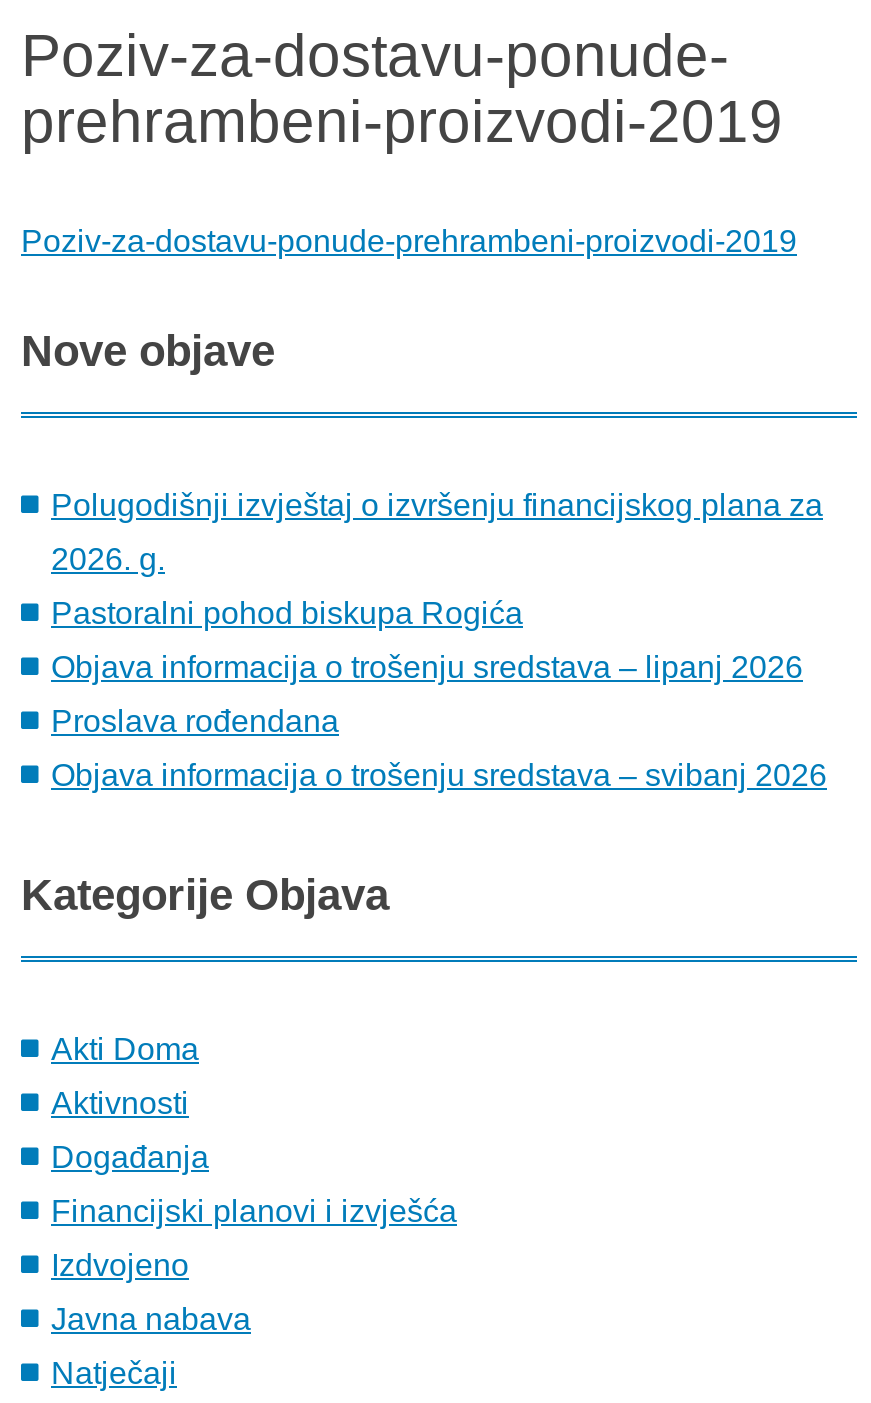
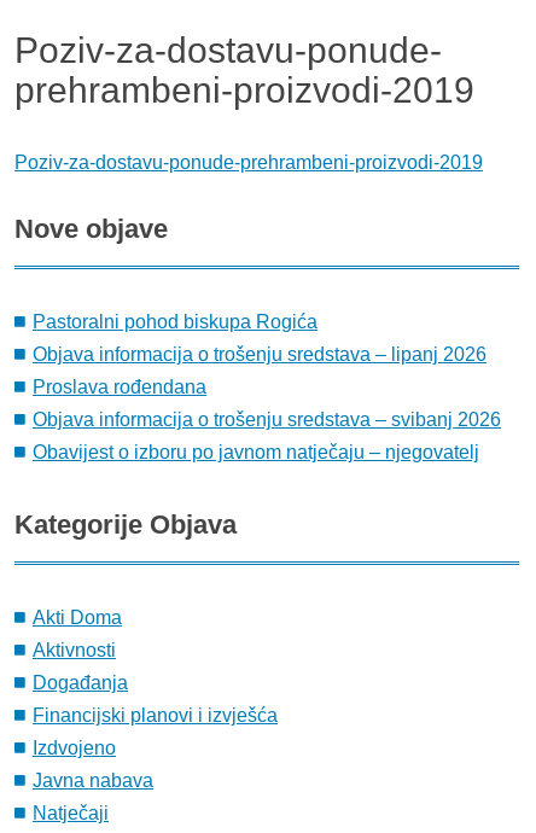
- Polugodišnji izvještaj o izvršenju financijskog plana za
- 2026. g.

moved up: Pastoralni pohod biskupa Rogića | Objava informacija o trošenju sredstava – lipanj 2026 | Proslava rođendana | Objava informacija o trošenju sredstava – svibanj 2026

+ Obavijest o izboru po javnom natječaju – njegovatelj
